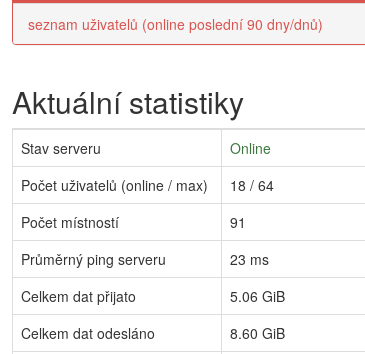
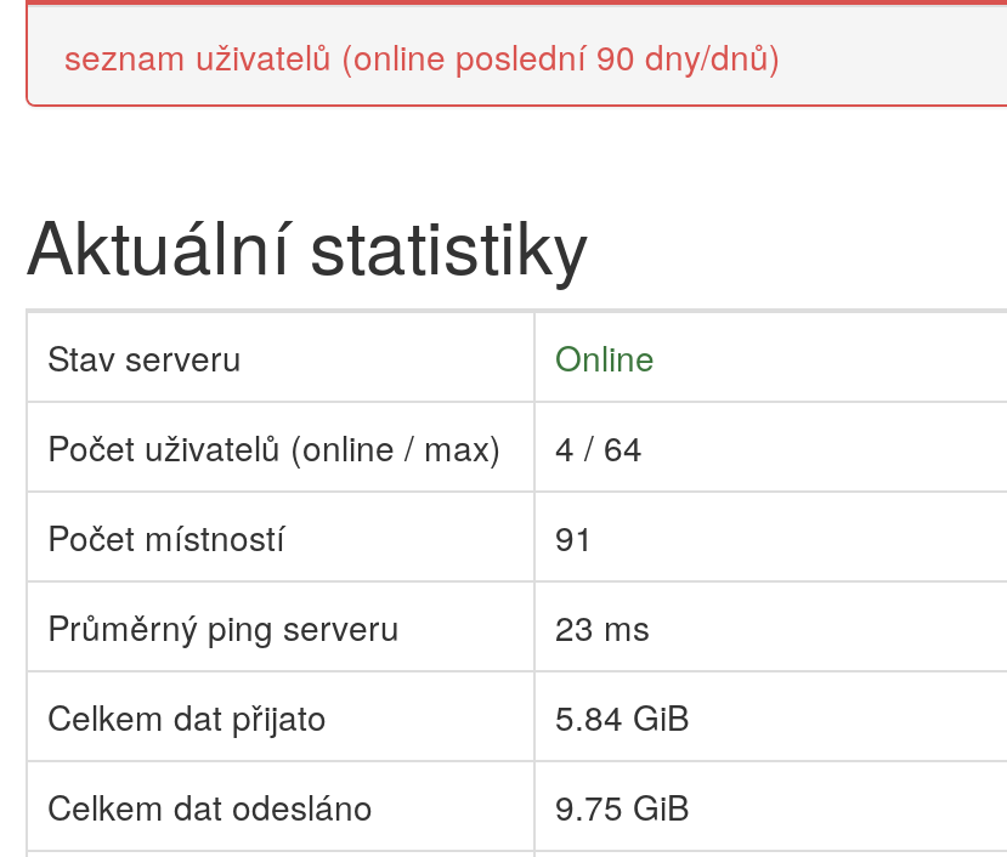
- Počet uživatelů (online / max) 18 / 64
+ Počet uživatelů (online / max) 4 / 64

- 5.06 GiB
+ 5.84 GiB

- 8.60 GiB
+ 9.75 GiB
